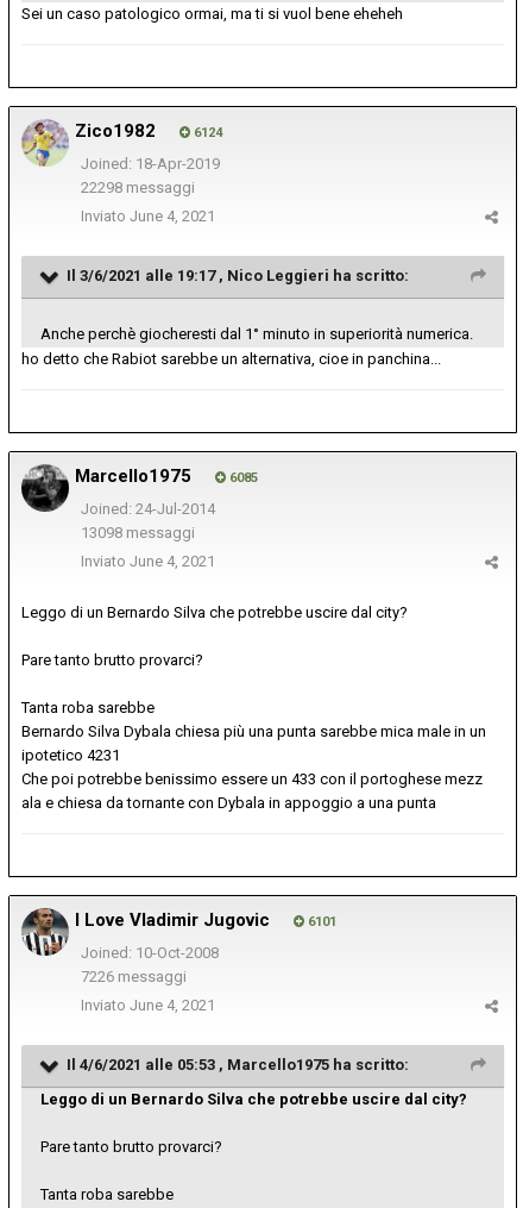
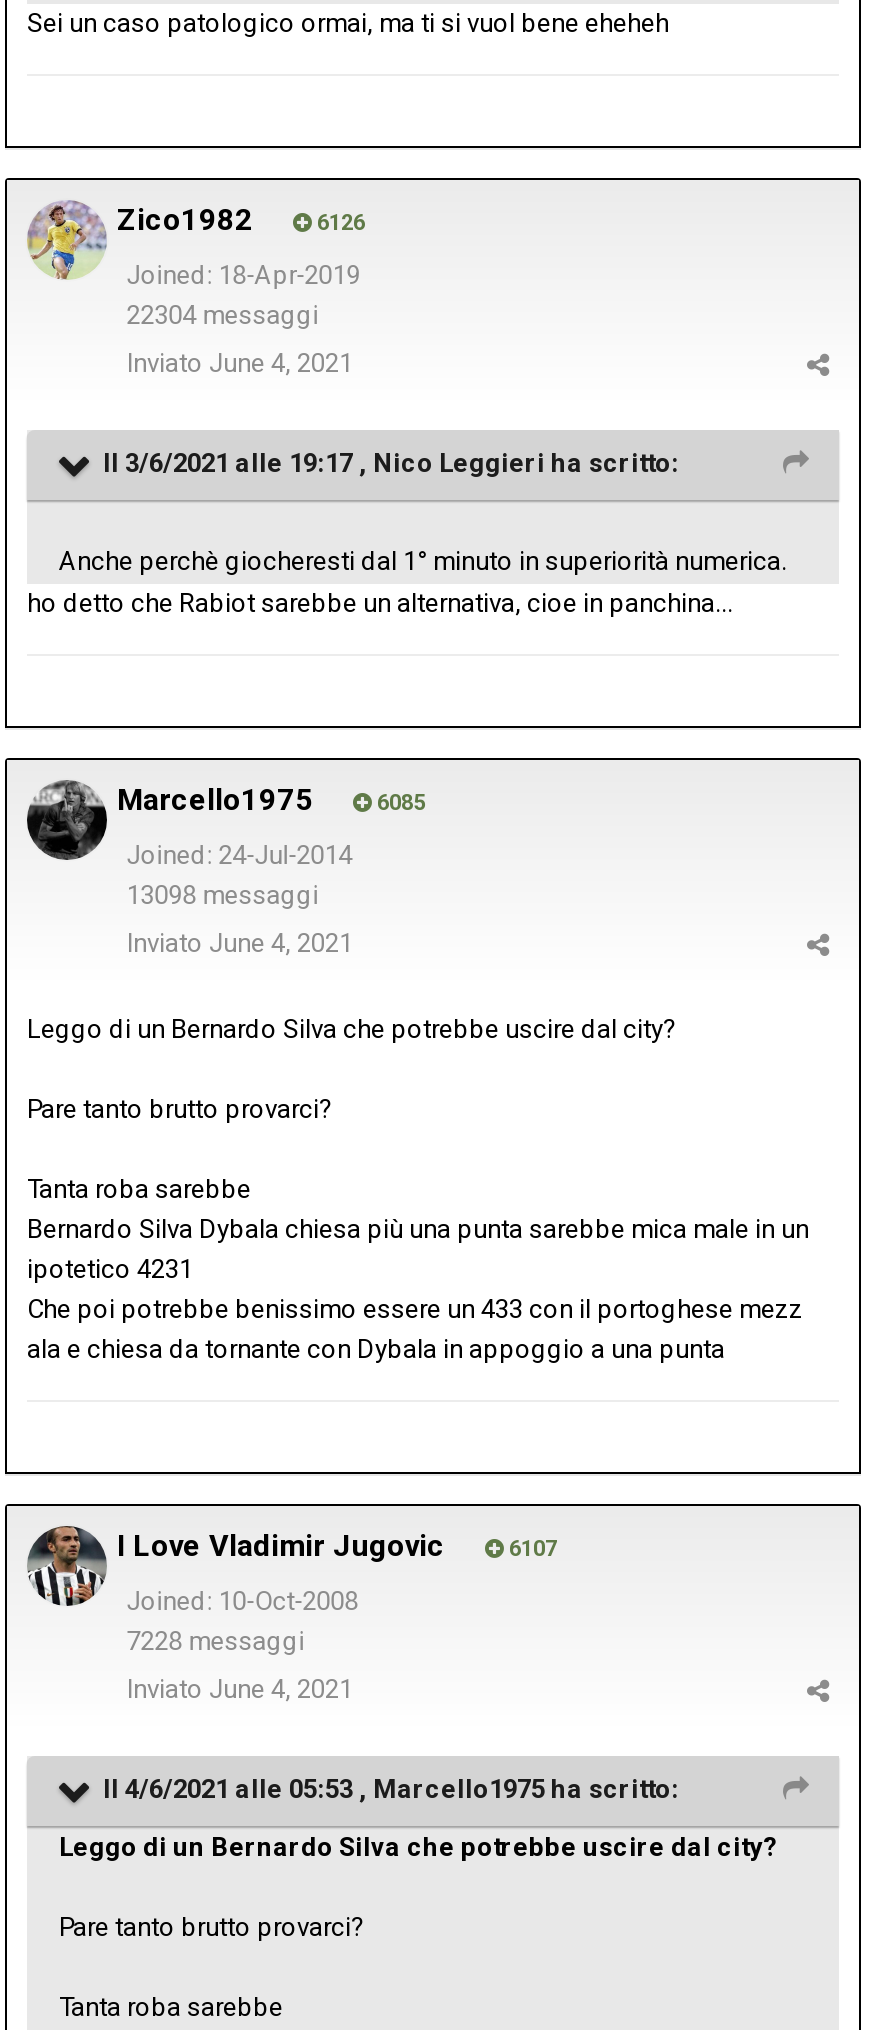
- 6124
+ 6126

- 22298 messaggi
+ 22304 messaggi

- 6101
+ 6107

- 7226 messaggi
+ 7228 messaggi
